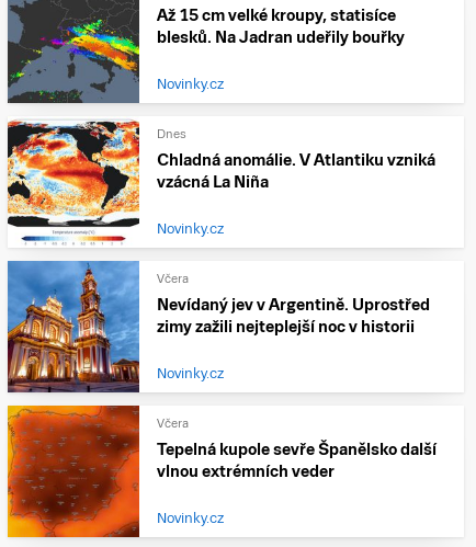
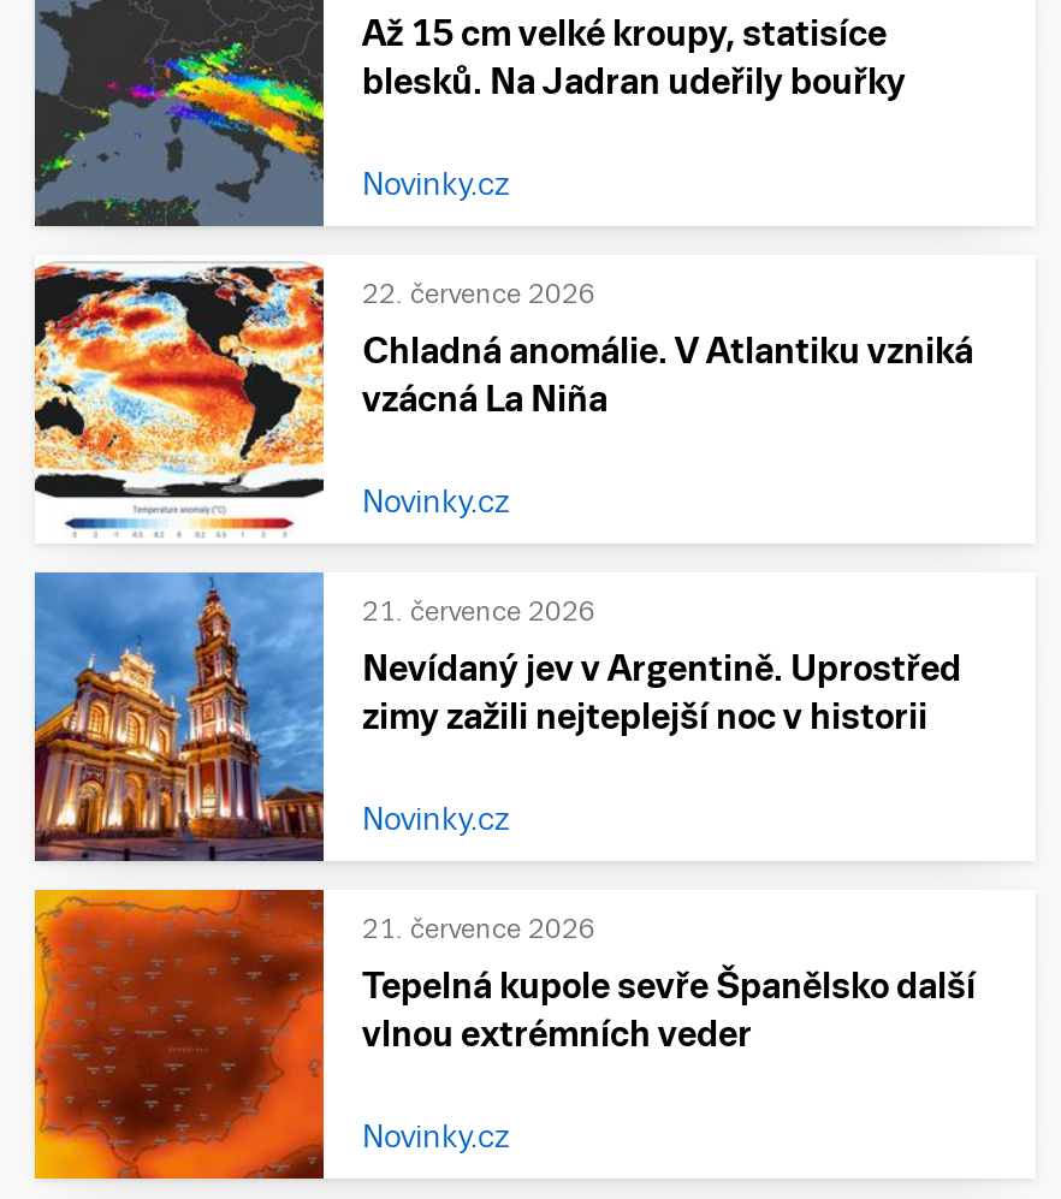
- Dnes
+ 22. července 2026

- Včera
+ 21. července 2026

- Včera
+ 21. července 2026
